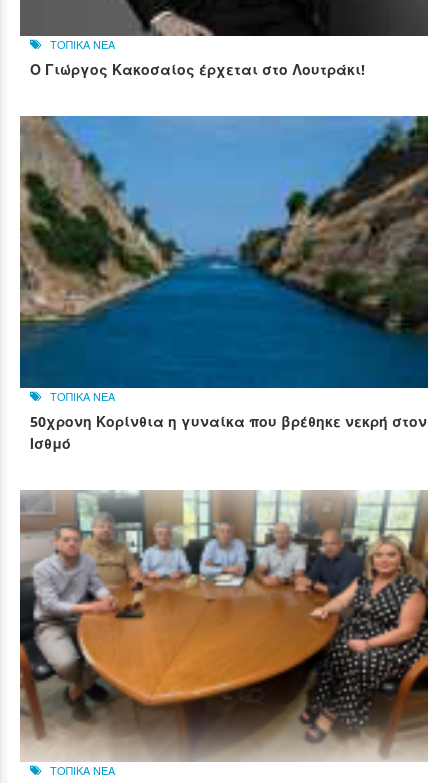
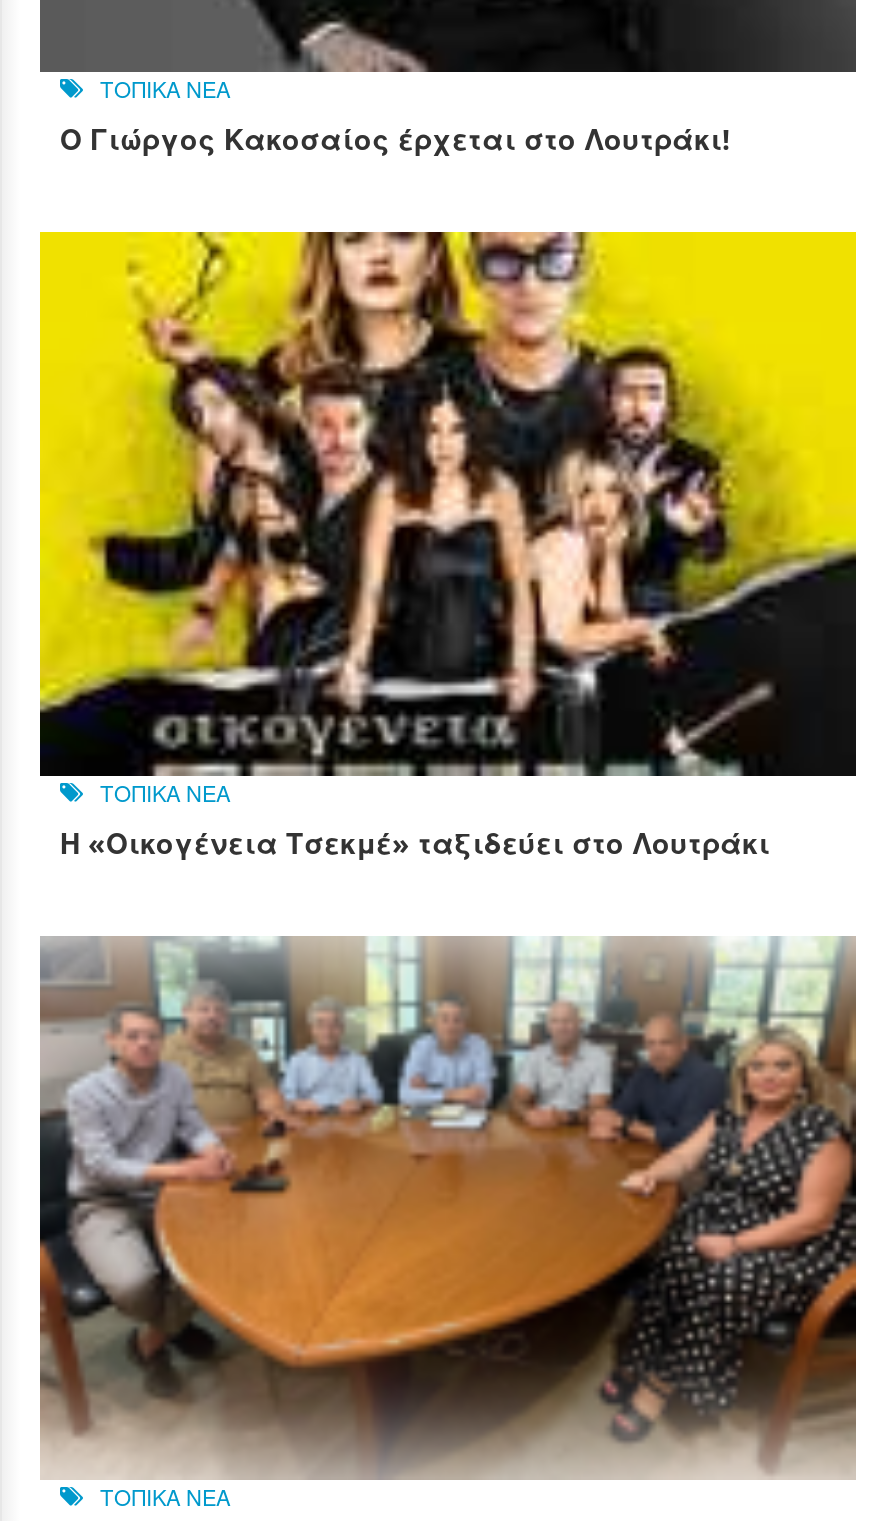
- [image]
- 50χρονη Κορίνθια η γυναίκα που βρέθηκε νεκρή στον
- Ισθμό
+ [image]
+ Η «Οικογένεια Τσεκμέ» ταξιδεύει στο Λουτράκι
